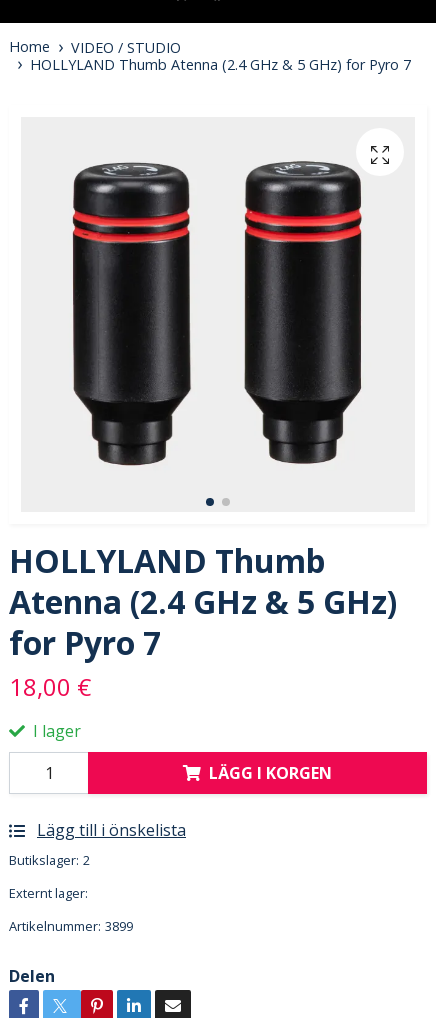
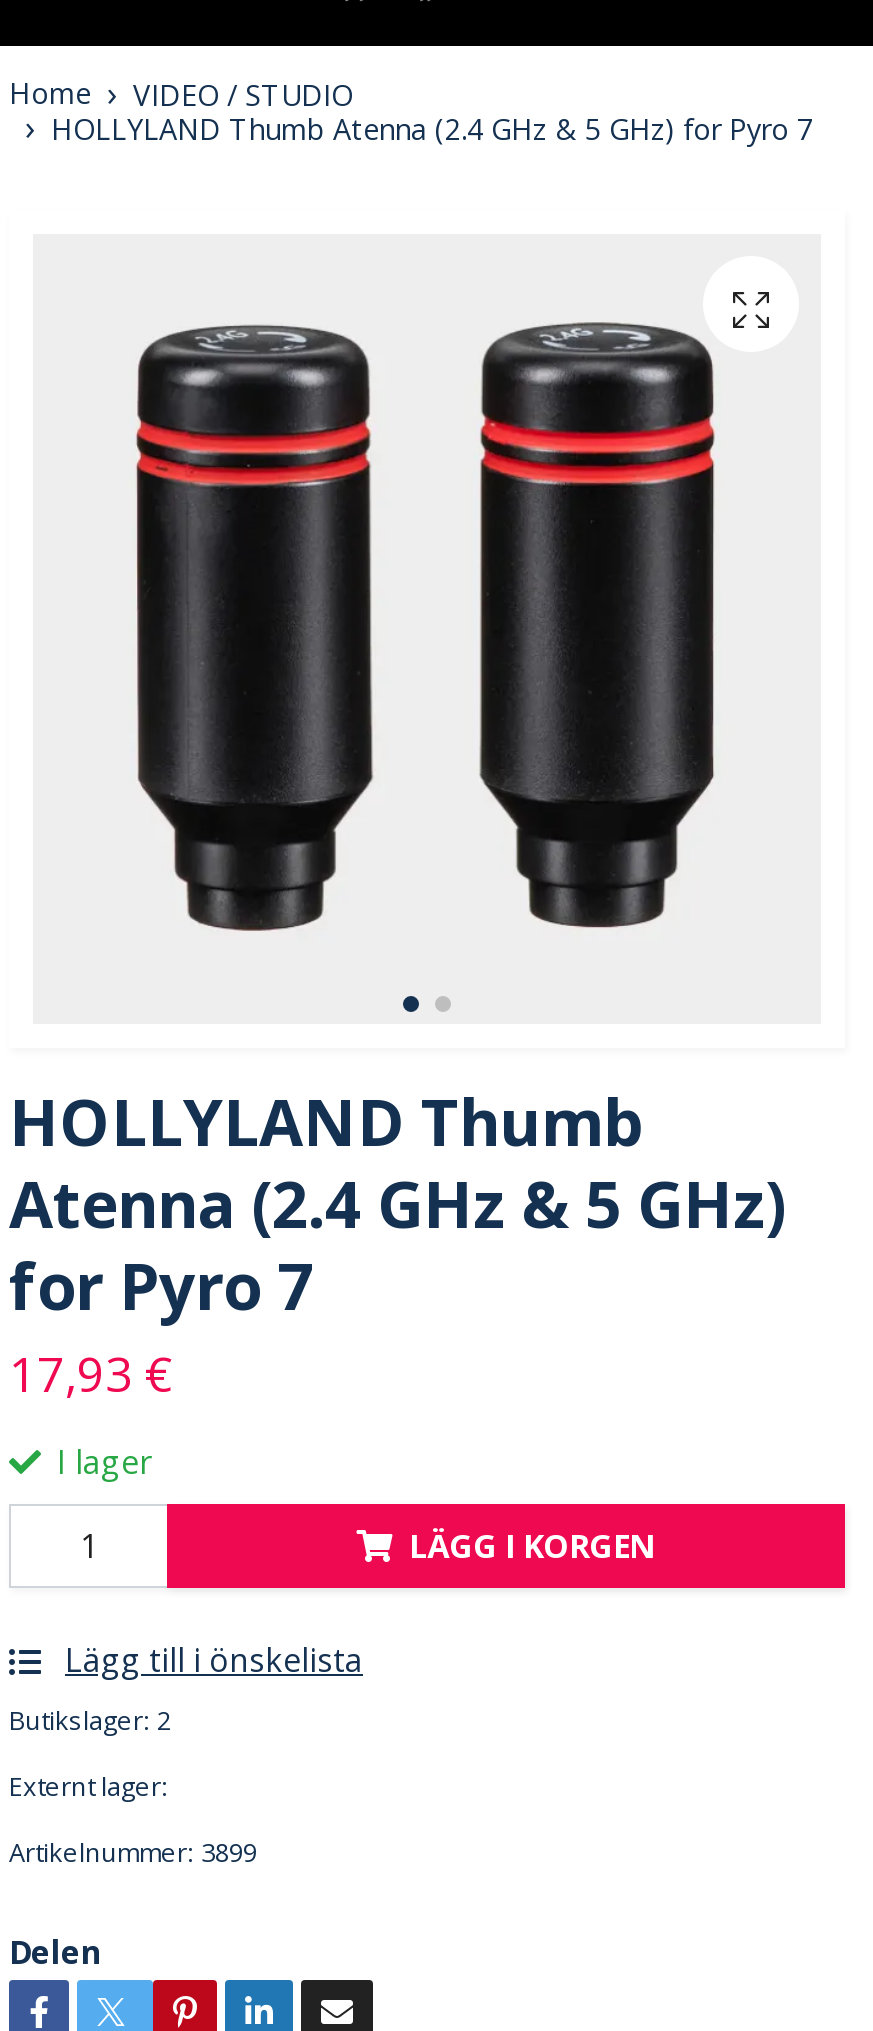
- 18,00 €
+ 17,93 €
